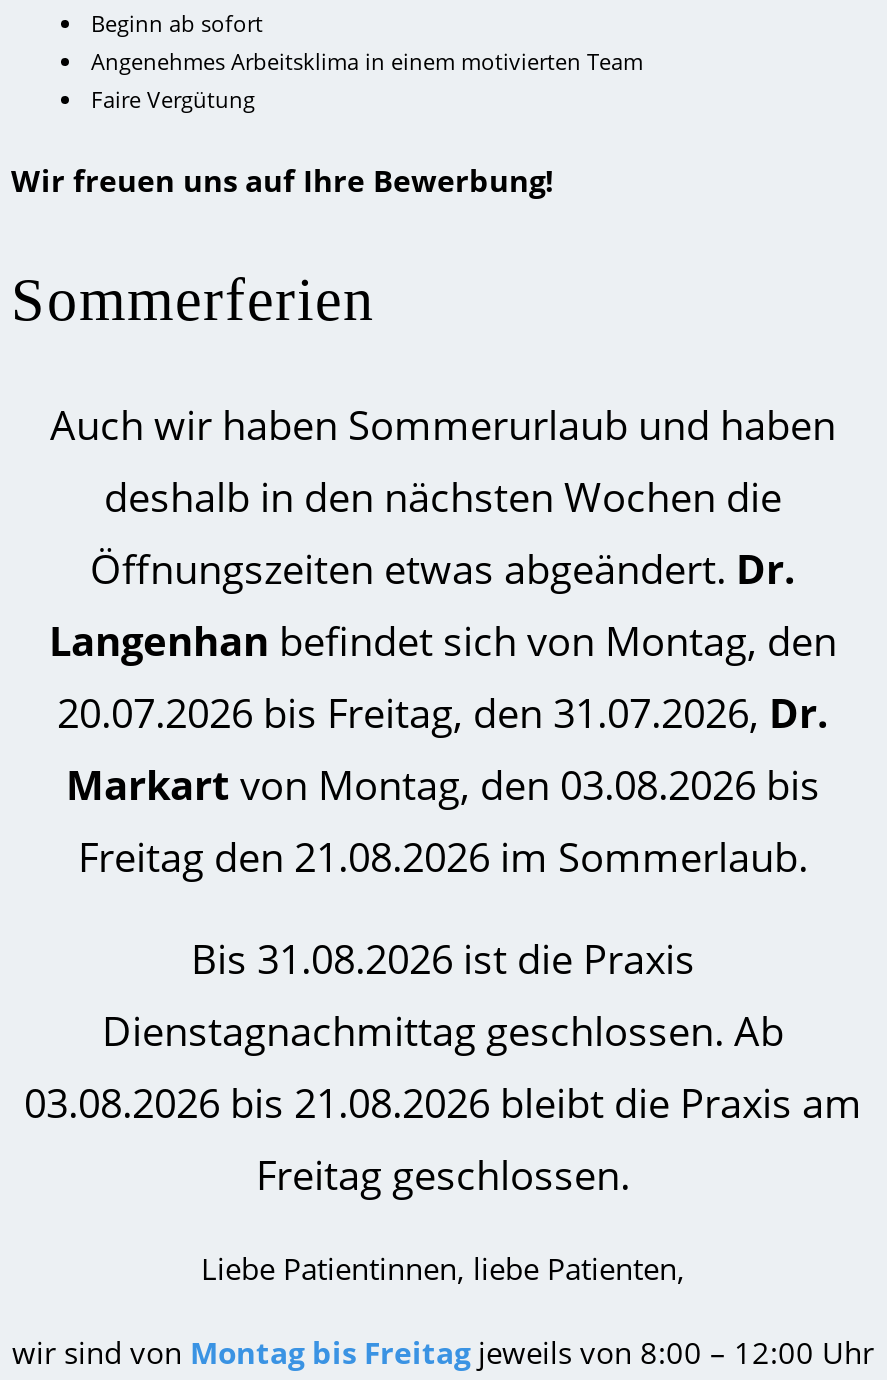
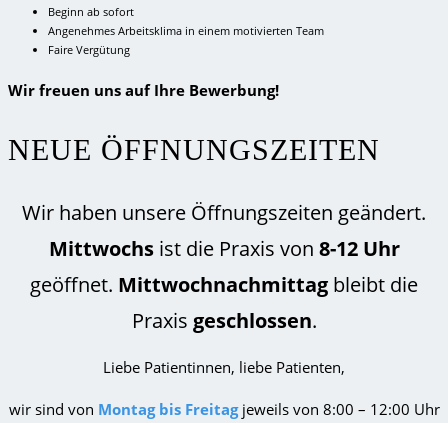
- Sommerferien
- Auch wir haben Sommerurlaub und haben
- deshalb in den nächsten Wochen die
- Öffnungszeiten etwas abgeändert. Dr.
- Langenhan befindet sich von Montag, den
- 20.07.2026 bis Freitag, den 31.07.2026, Dr.
- Markart von Montag, den 03.08.2026 bis
- Freitag den 21.08.2026 im Sommerlaub.
- Bis 31.08.2026 ist die Praxis
- Dienstagnachmittag geschlossen. Ab
- 03.08.2026 bis 21.08.2026 bleibt die Praxis am
- Freitag geschlossen.
+ NEUE ÖFFNUNGSZEITEN
+ Wir haben unsere Öffnungszeiten geändert.
+ Mittwochs ist die Praxis von 8-12 Uhr
+ geöffnet. Mittwochnachmittag bleibt die
+ Praxis geschlossen.
